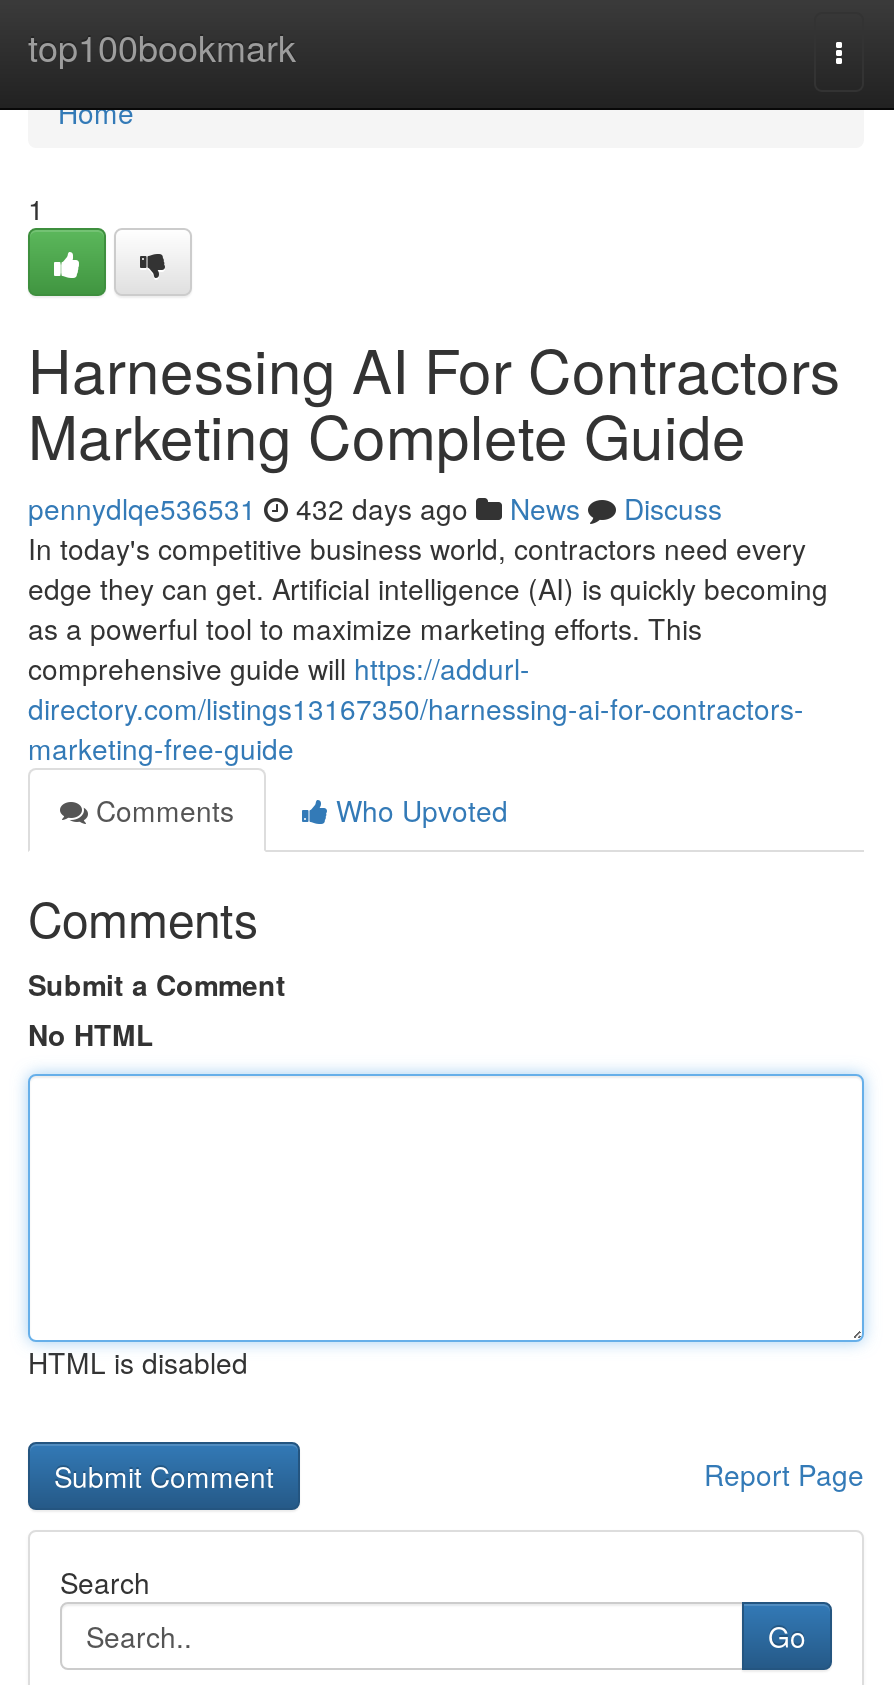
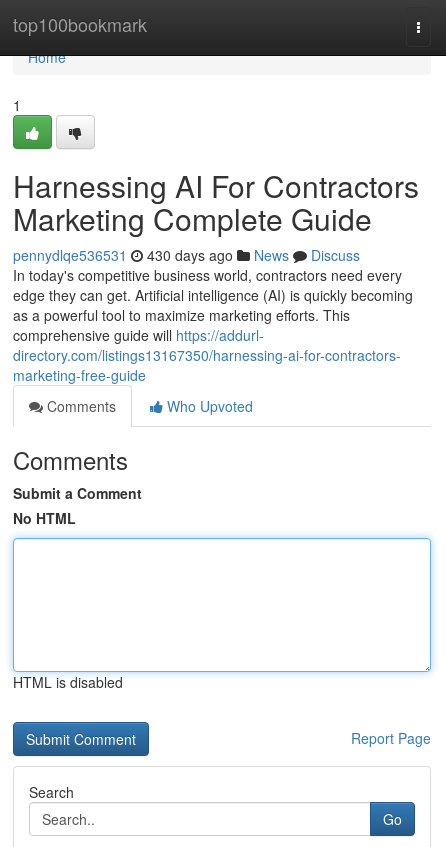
- pennydlqe536531 432 days ago News Discuss
+ pennydlqe536531 430 days ago News Discuss
